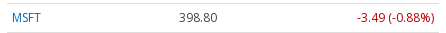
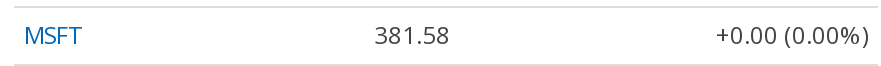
- 398.80
+ 381.58

- -3.49 (-0.88%)
+ +0.00 (0.00%)
